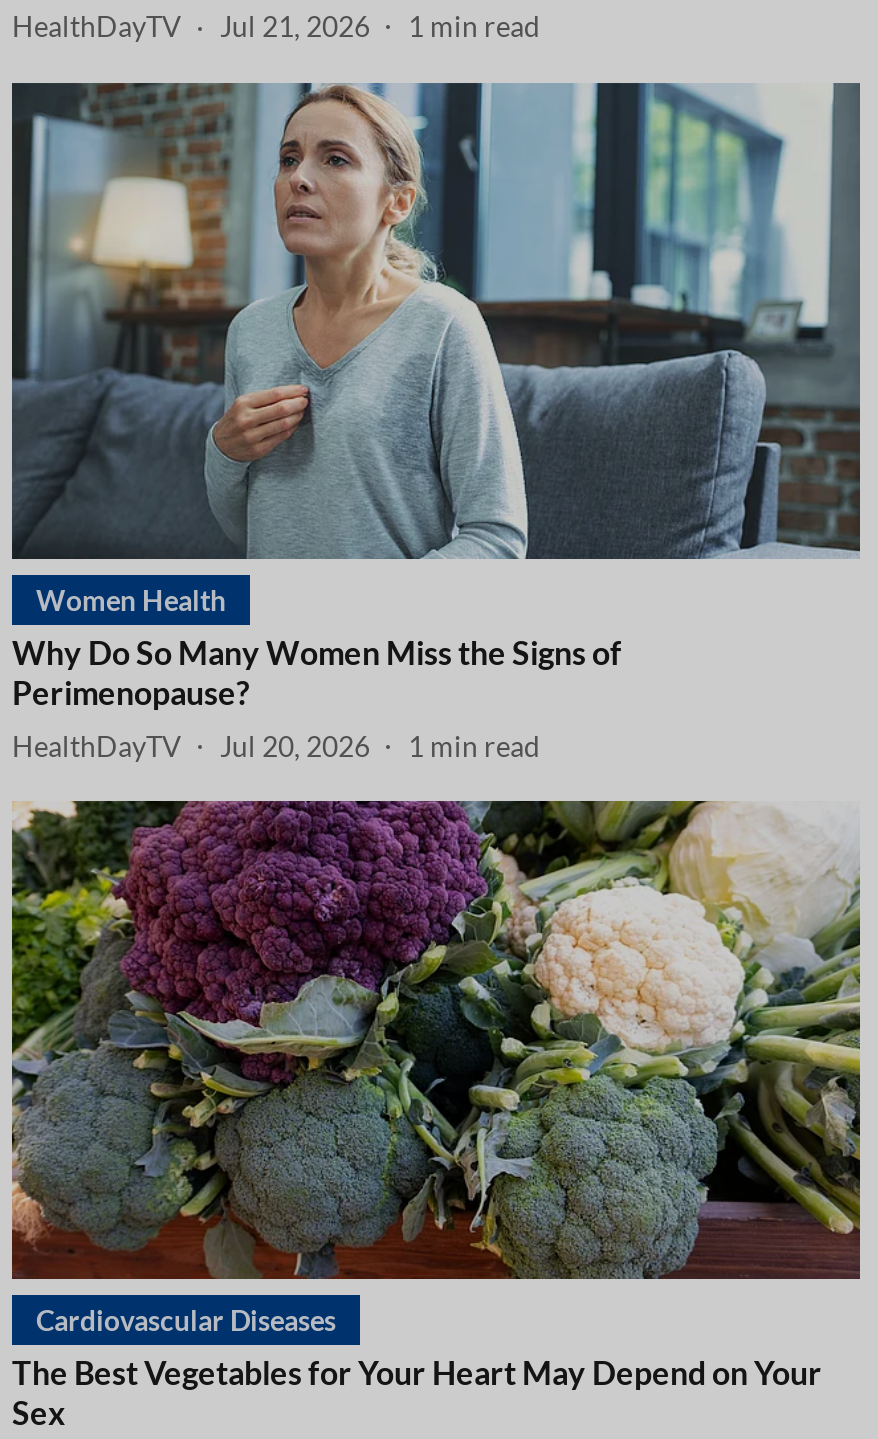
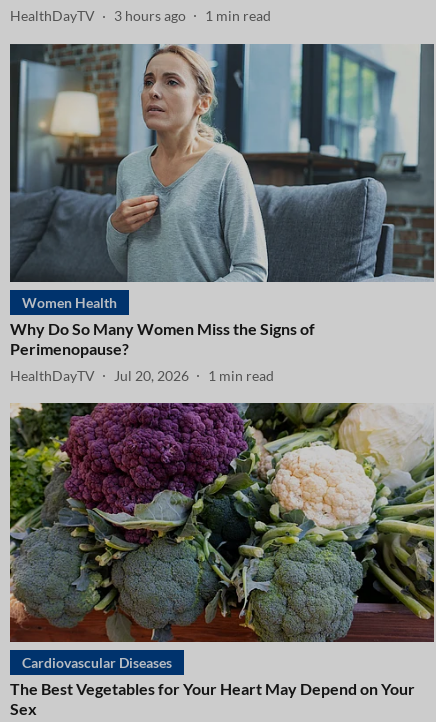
- HealthDayTV Jul 21, 2026 1 min read
+ HealthDayTV 3 hours ago 1 min read
